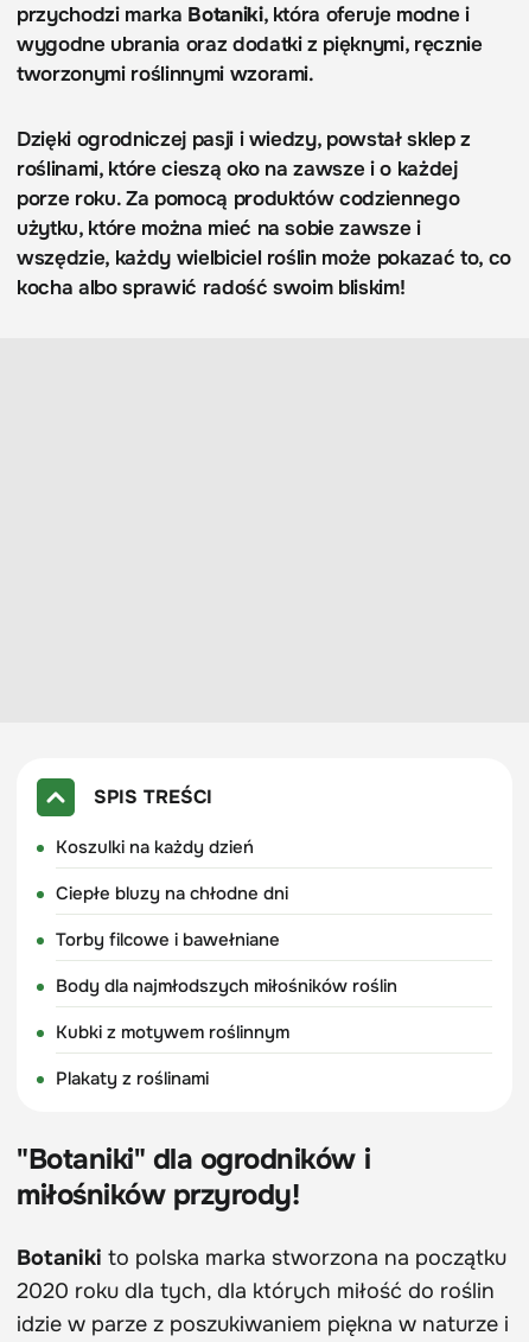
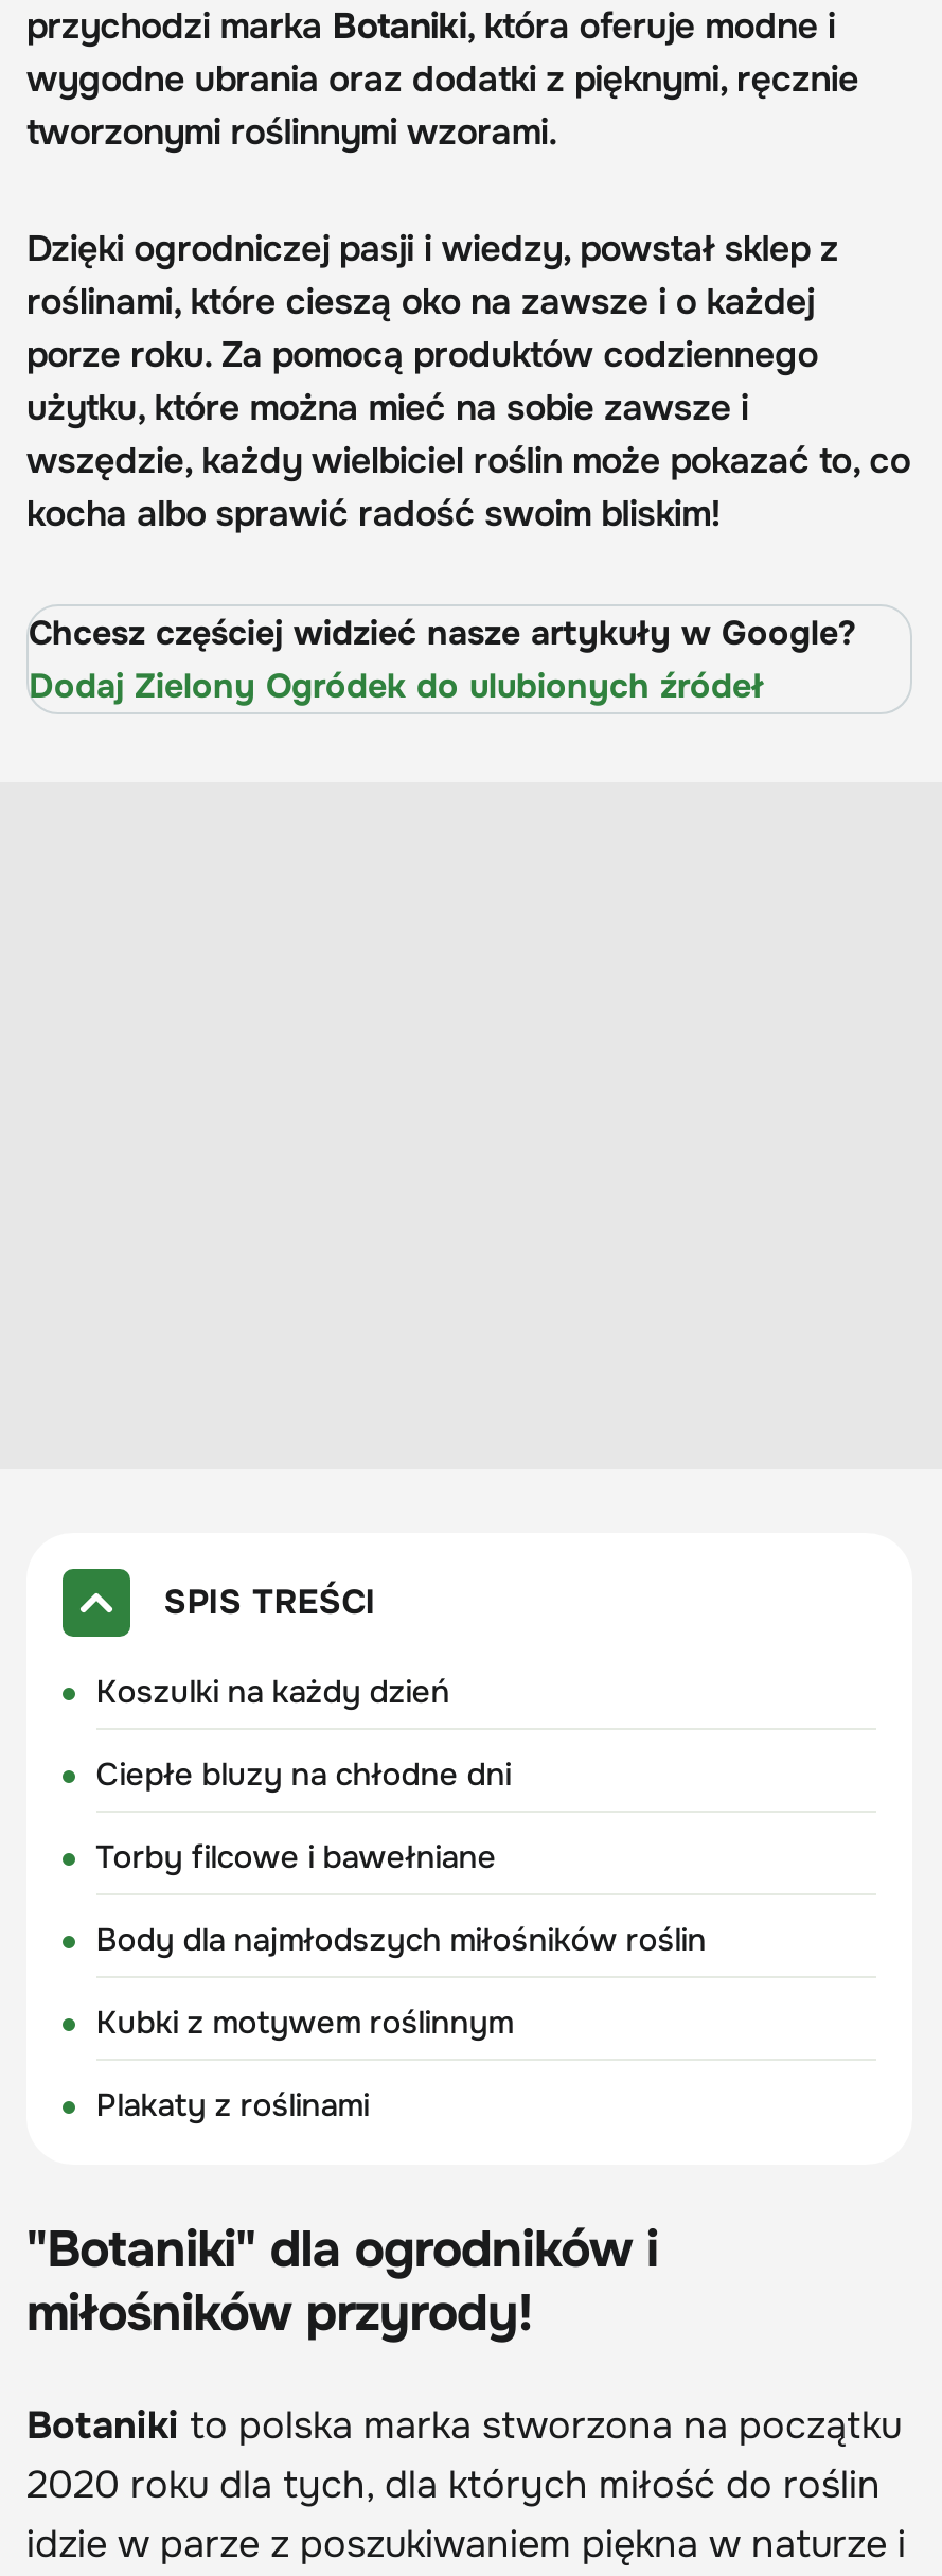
+ Chcesz częściej widzieć nasze artykuły w Google?
+ Dodaj Zielony Ogródek do ulubionych źródeł
